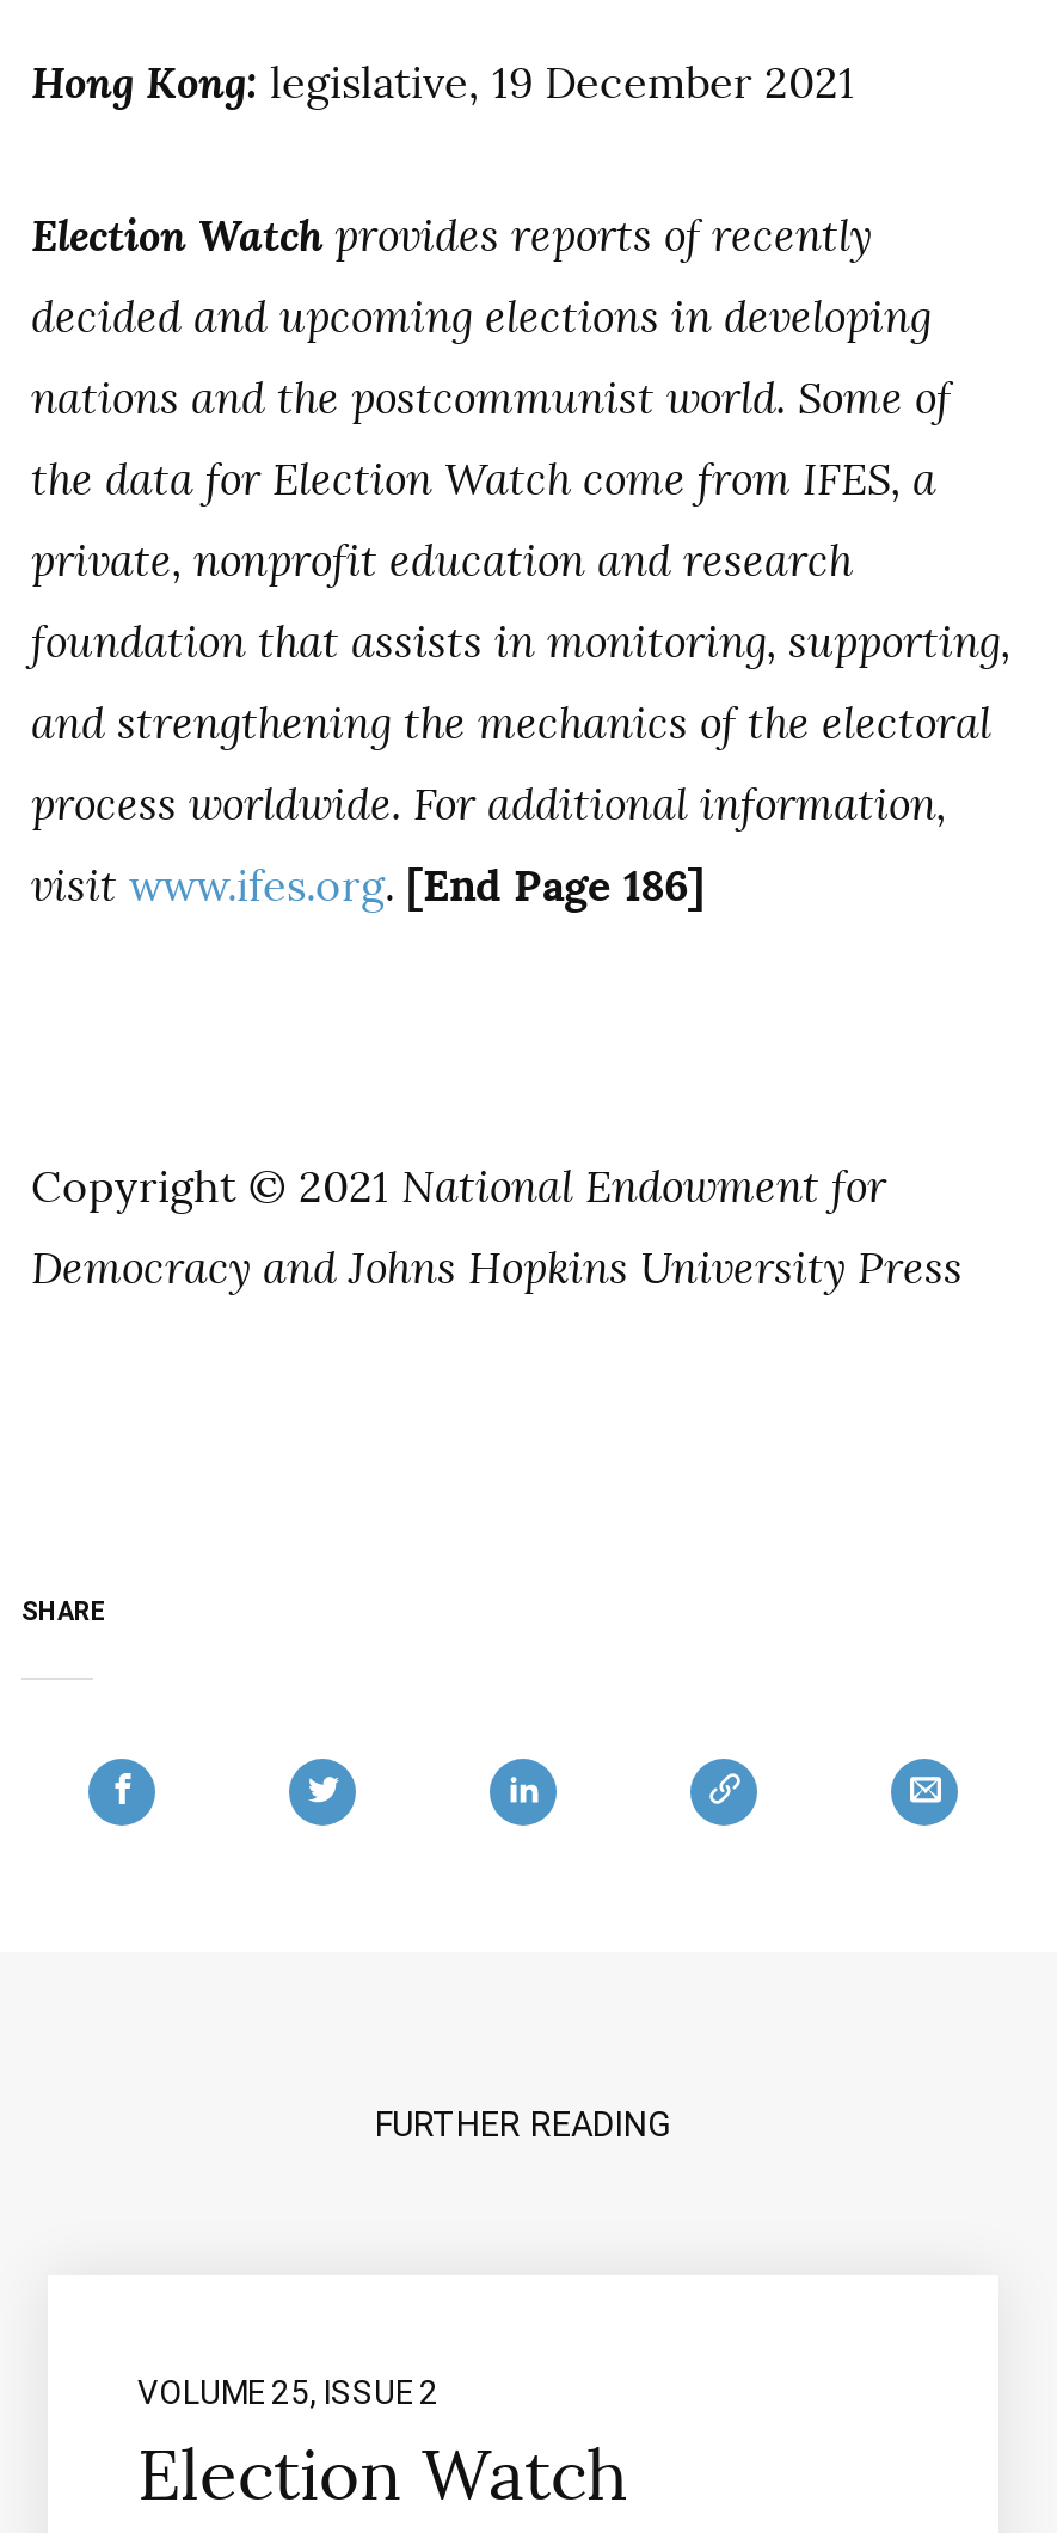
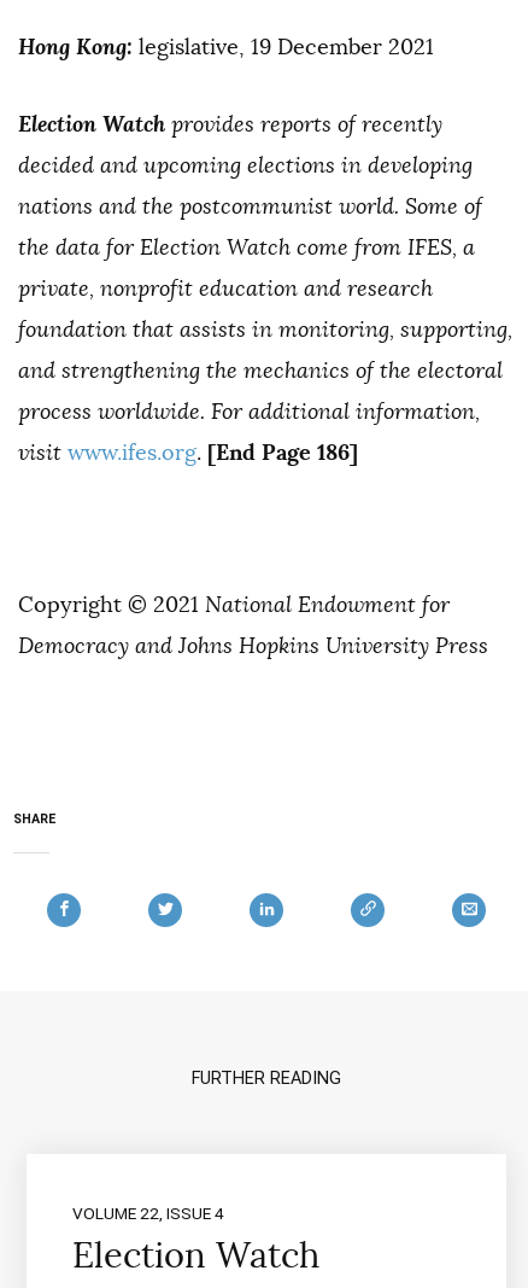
- VOLUME 25, ISSUE 2
+ VOLUME 22, ISSUE 4
